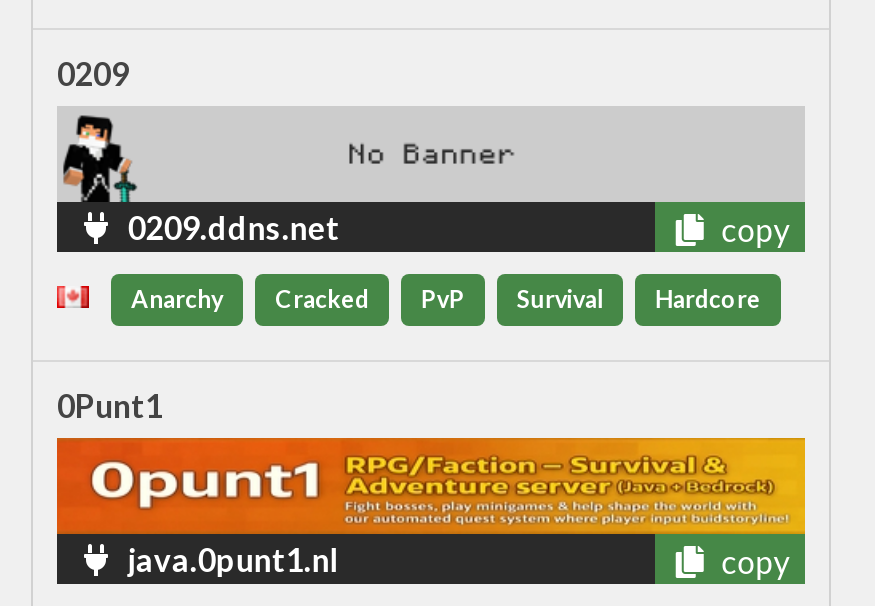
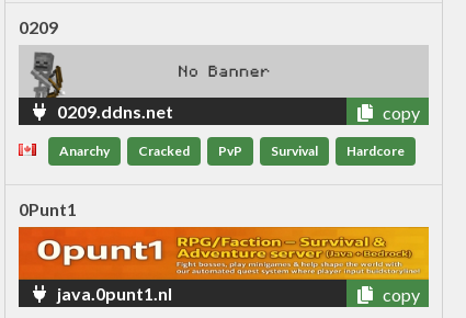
- [image]
+ [image]
